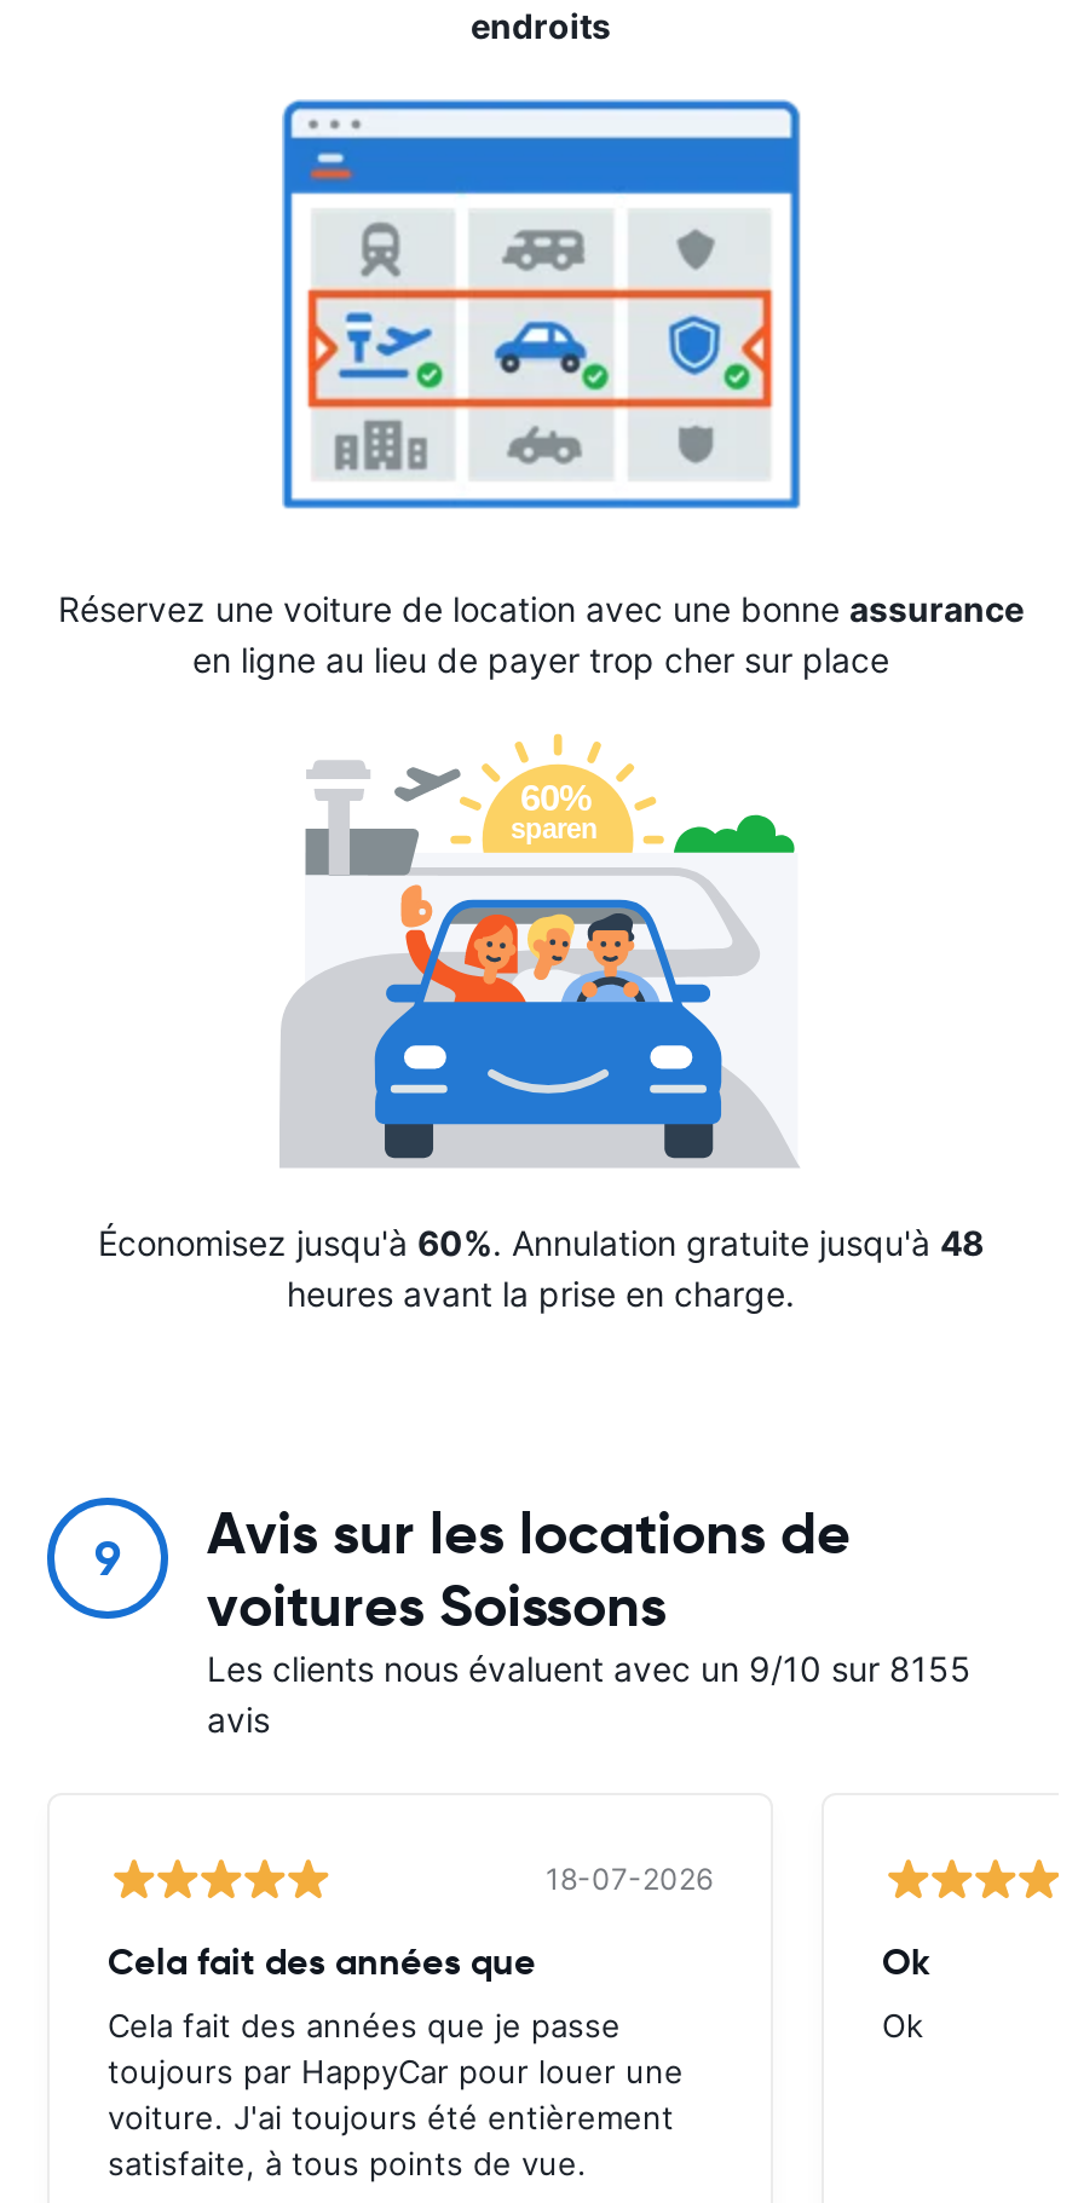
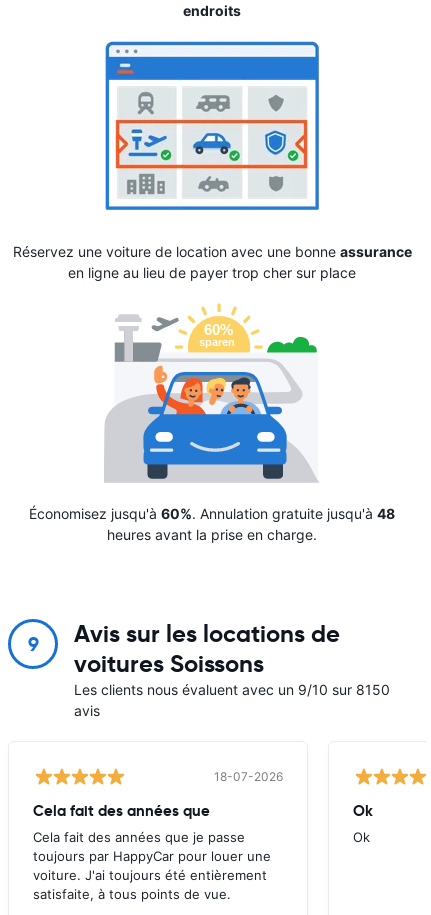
- Les clients nous évaluent avec un 9/10 sur 8155
+ Les clients nous évaluent avec un 9/10 sur 8150
